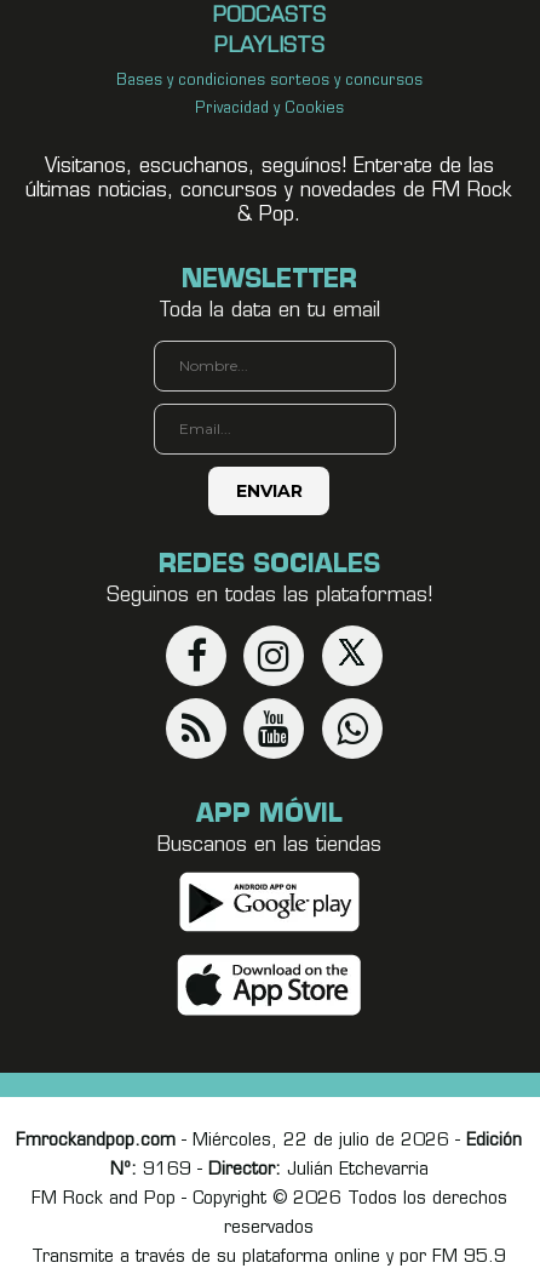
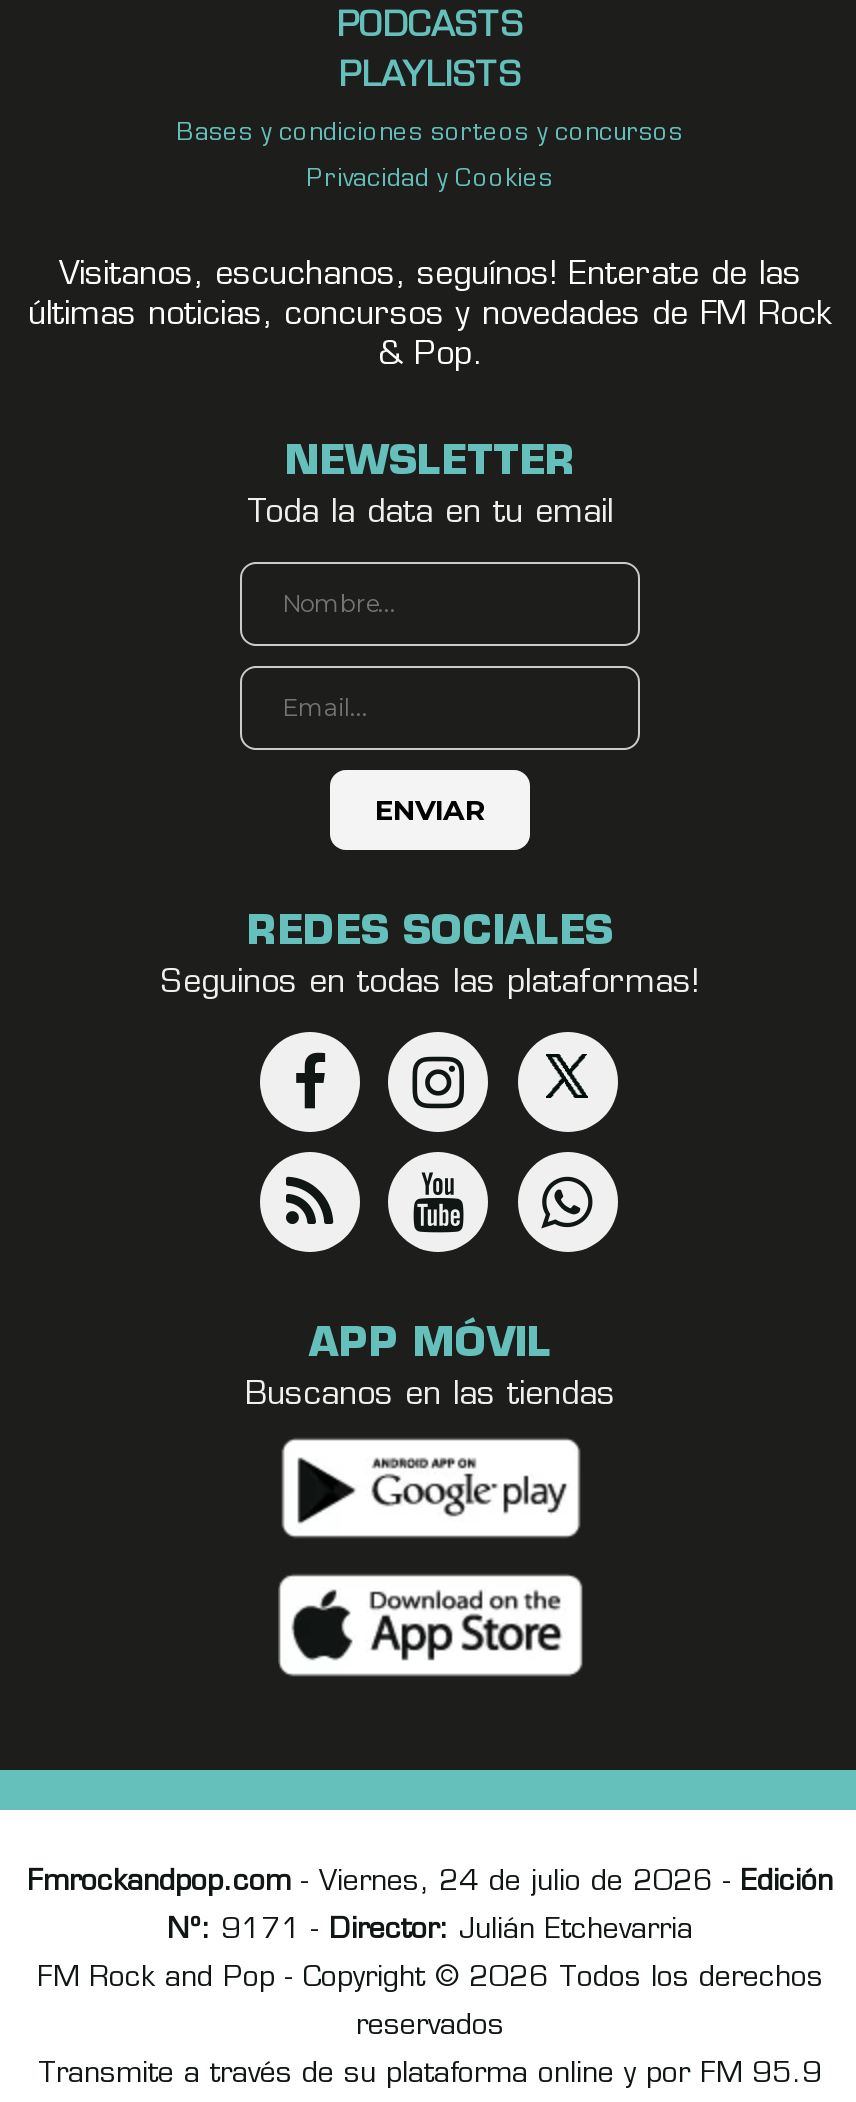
- Fmrockandpop.com - Miércoles, 22 de julio de 2026 - Edición
+ Fmrockandpop.com - Viernes, 24 de julio de 2026 - Edición

- Nº: 9169 - Director: Julián Etchevarria
+ Nº: 9171 - Director: Julián Etchevarria
